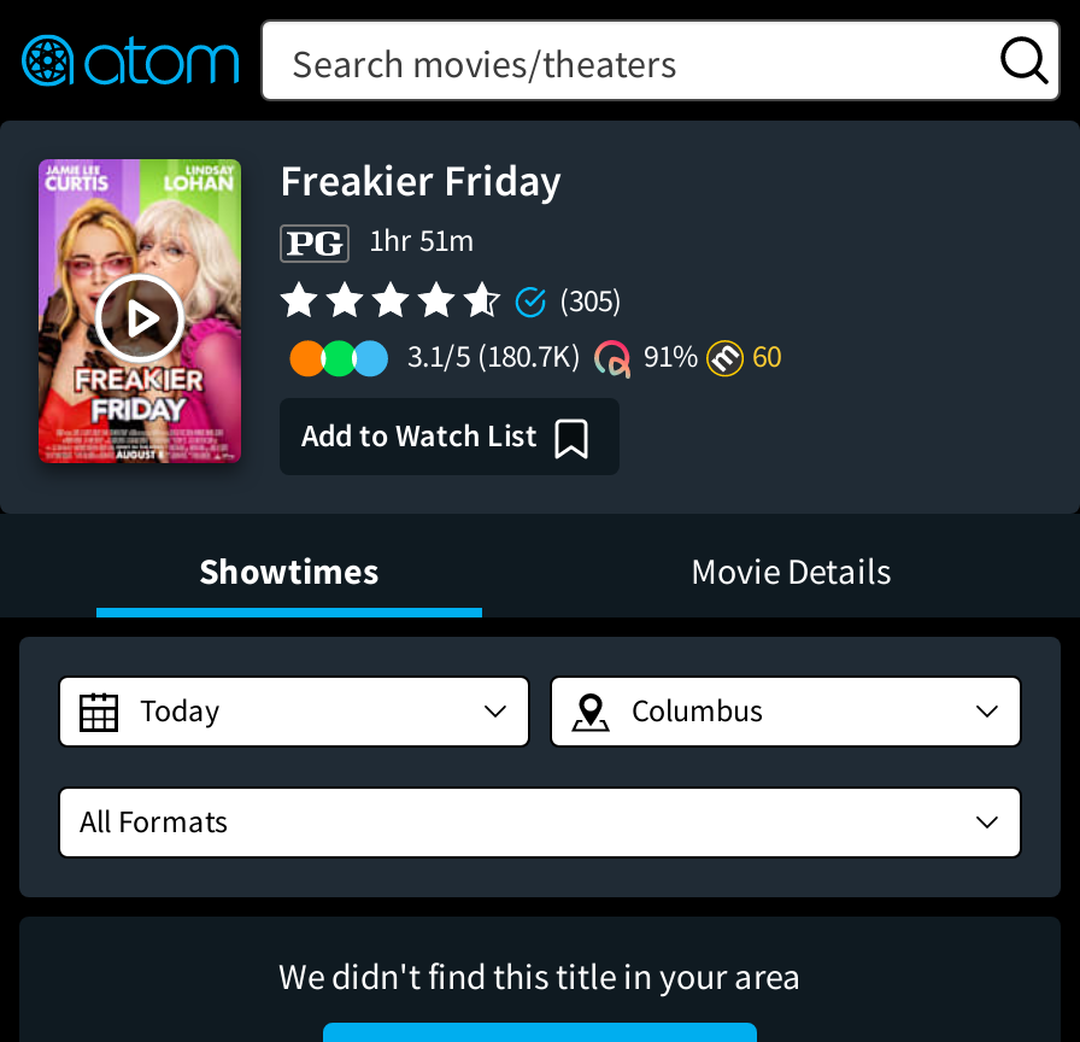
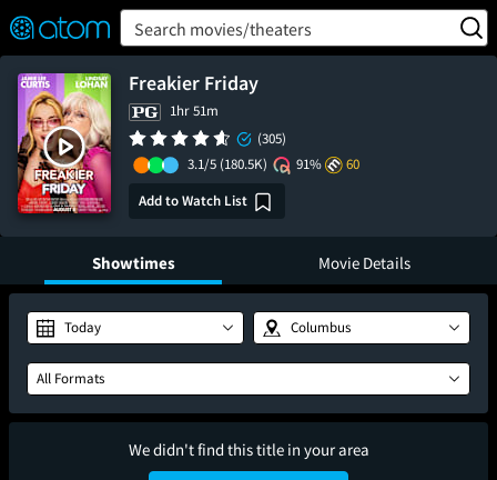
- 3.1/5 (180.7K) 91% 60
+ 3.1/5 (180.5K) 91% 60
